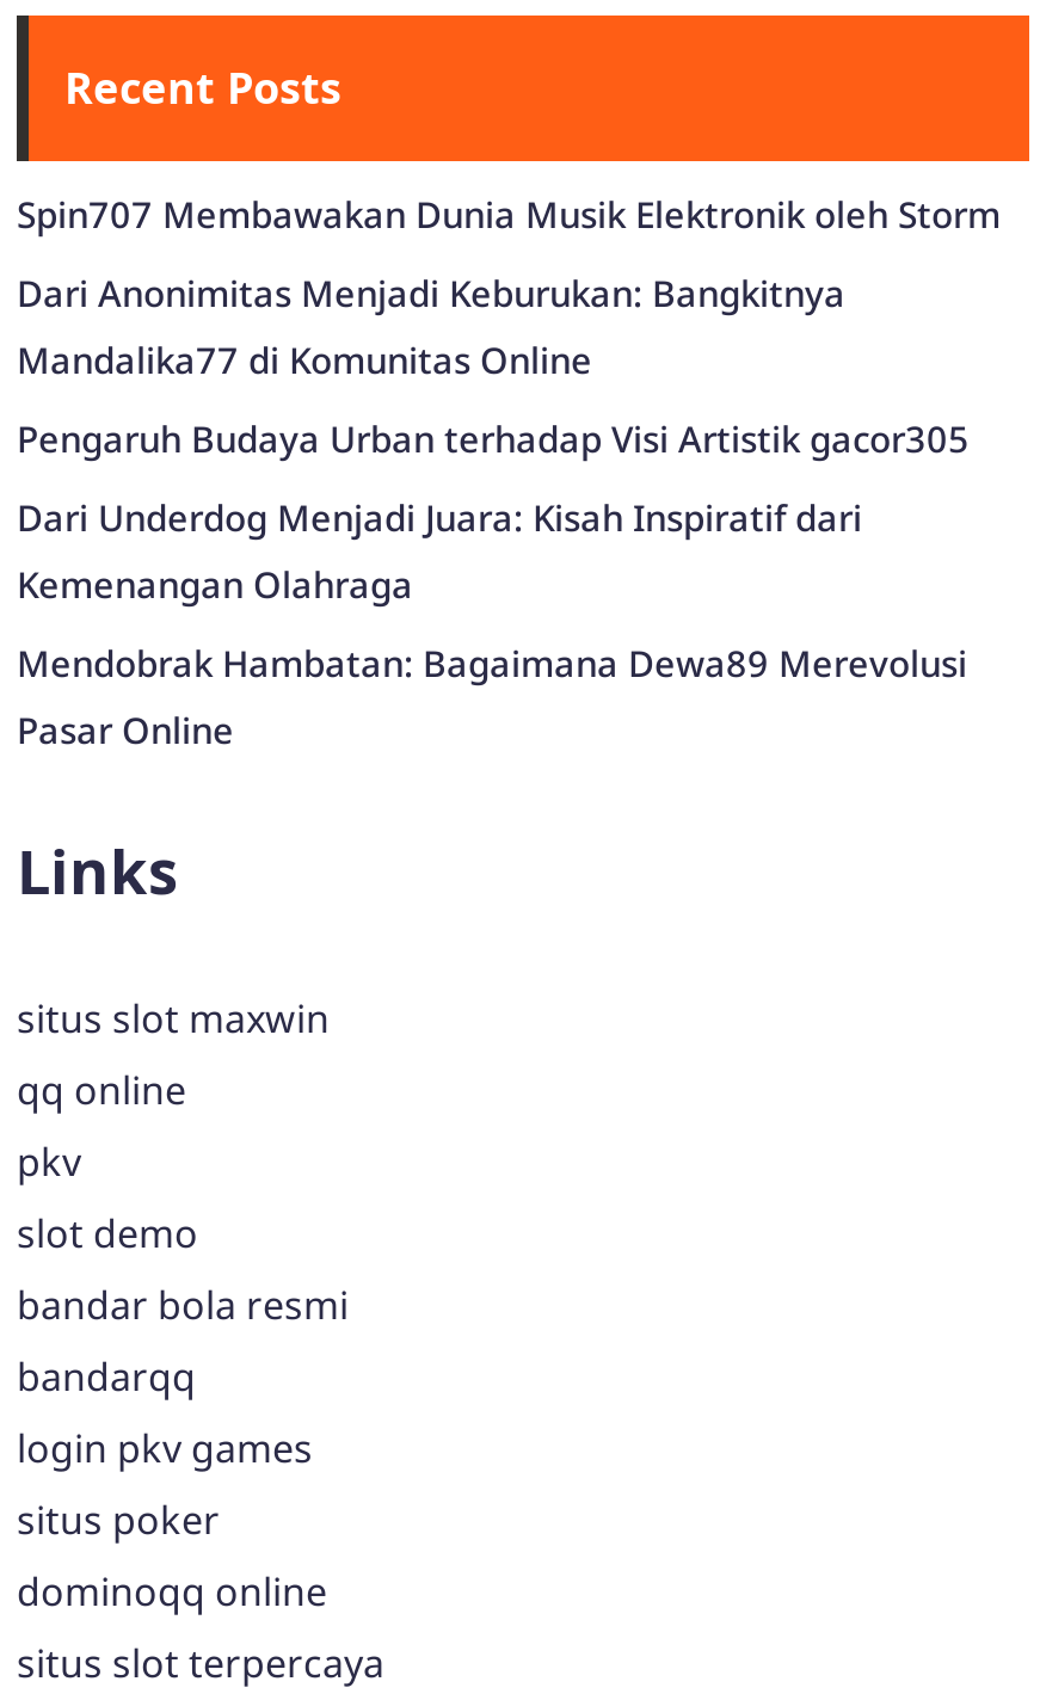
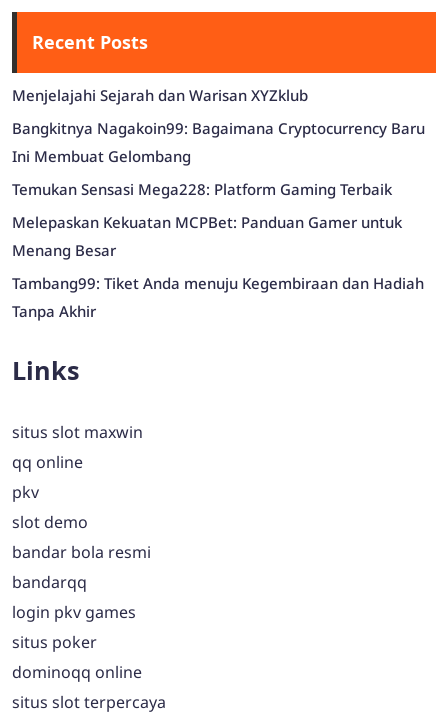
- Spin707 Membawakan Dunia Musik Elektronik oleh Storm
+ Menjelajahi Sejarah dan Warisan XYZklub

- Dari Anonimitas Menjadi Keburukan: Bangkitnya
- Mandalika77 di Komunitas Online
+ Bangkitnya Nagakoin99: Bagaimana Cryptocurrency Baru
+ Ini Membuat Gelombang

- Pengaruh Budaya Urban terhadap Visi Artistik gacor305
+ Temukan Sensasi Mega228: Platform Gaming Terbaik

- Dari Underdog Menjadi Juara: Kisah Inspiratif dari
- Kemenangan Olahraga
+ Melepaskan Kekuatan MCPBet: Panduan Gamer untuk
+ Menang Besar

- Mendobrak Hambatan: Bagaimana Dewa89 Merevolusi
- Pasar Online
+ Tambang99: Tiket Anda menuju Kegembiraan dan Hadiah
+ Tanpa Akhir
